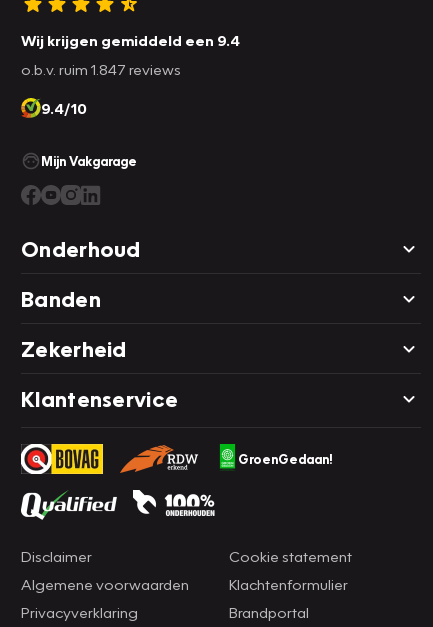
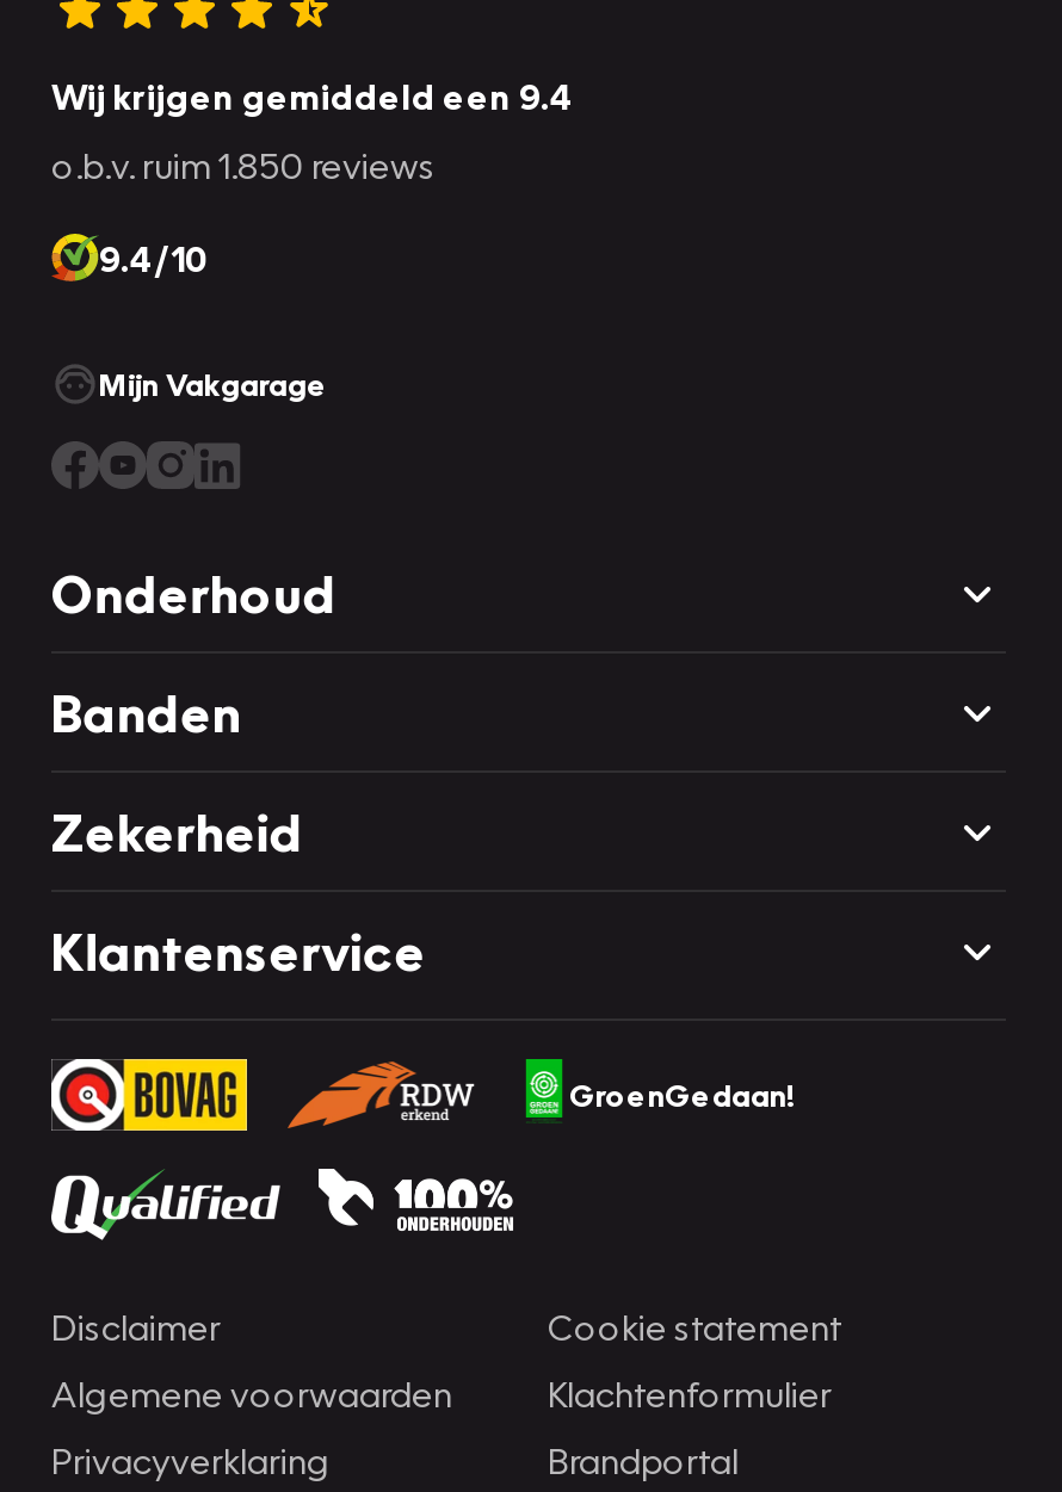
- o.b.v. ruim 1.847 reviews
+ o.b.v. ruim 1.850 reviews
